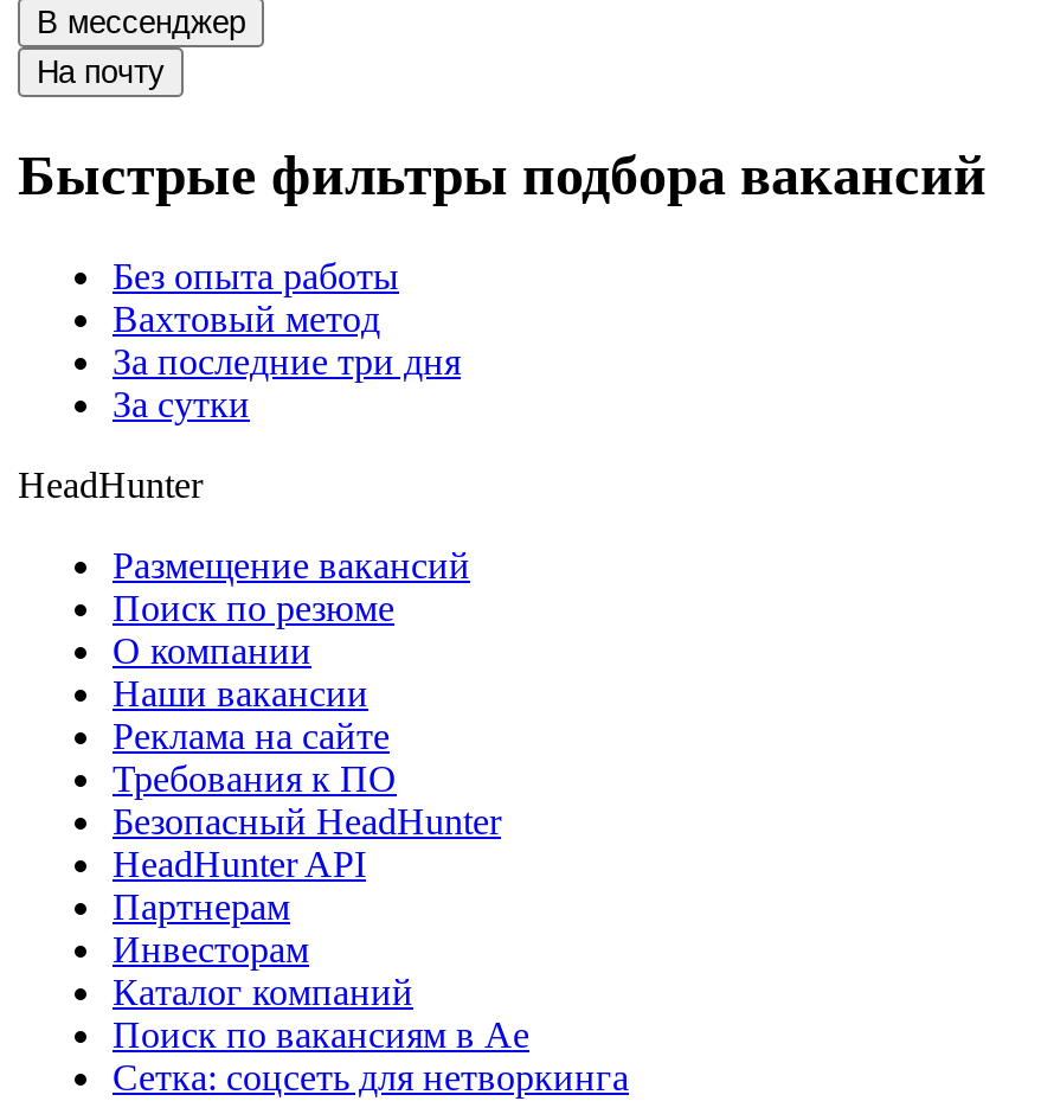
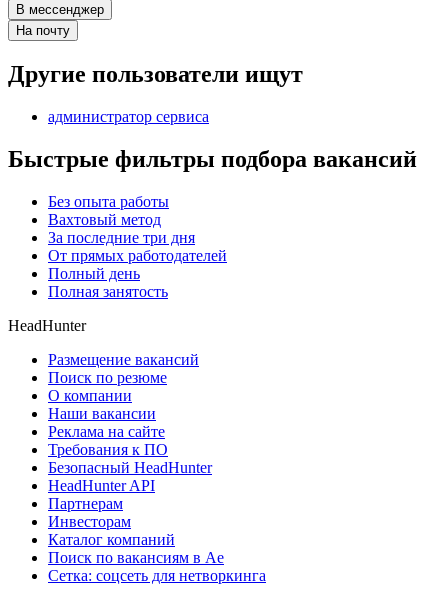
+ Другие пользователи ищут
+ администратор сервиса

- За сутки
+ От прямых работодателей
+ Полный день
+ Полная занятость
